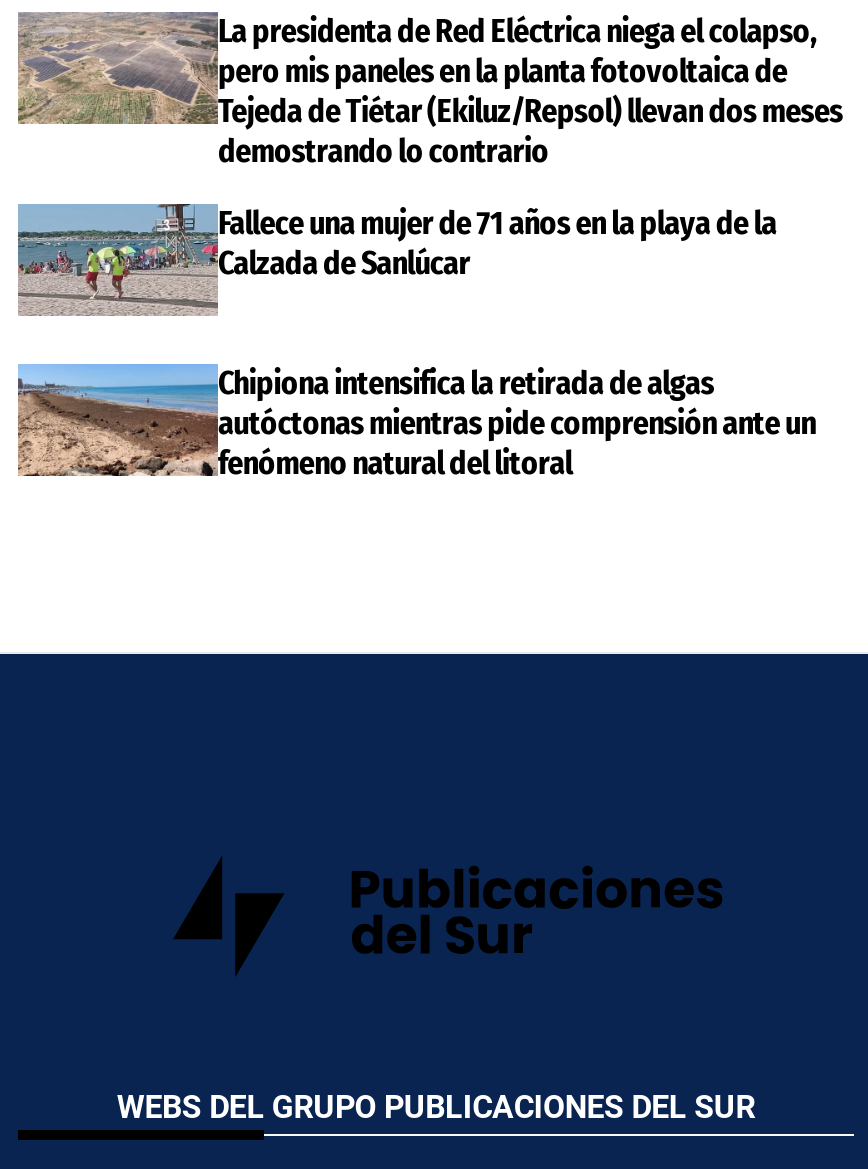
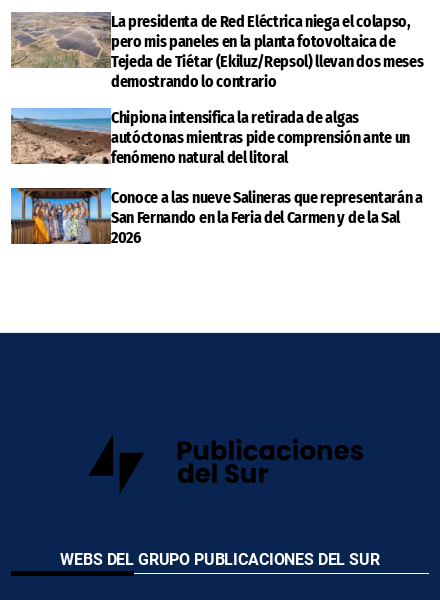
- Fallece una mujer de 71 años en la playa de la
- Calzada de Sanlúcar

moved up: [image] | Chipiona intensifica la retirada de algas | autóctonas mientras pide comprensión ante un | fenómeno natural del litoral

+ [image]
+ Conoce a las nueve Salineras que representarán a
+ San Fernando en la Feria del Carmen y de la Sal
+ 2026
